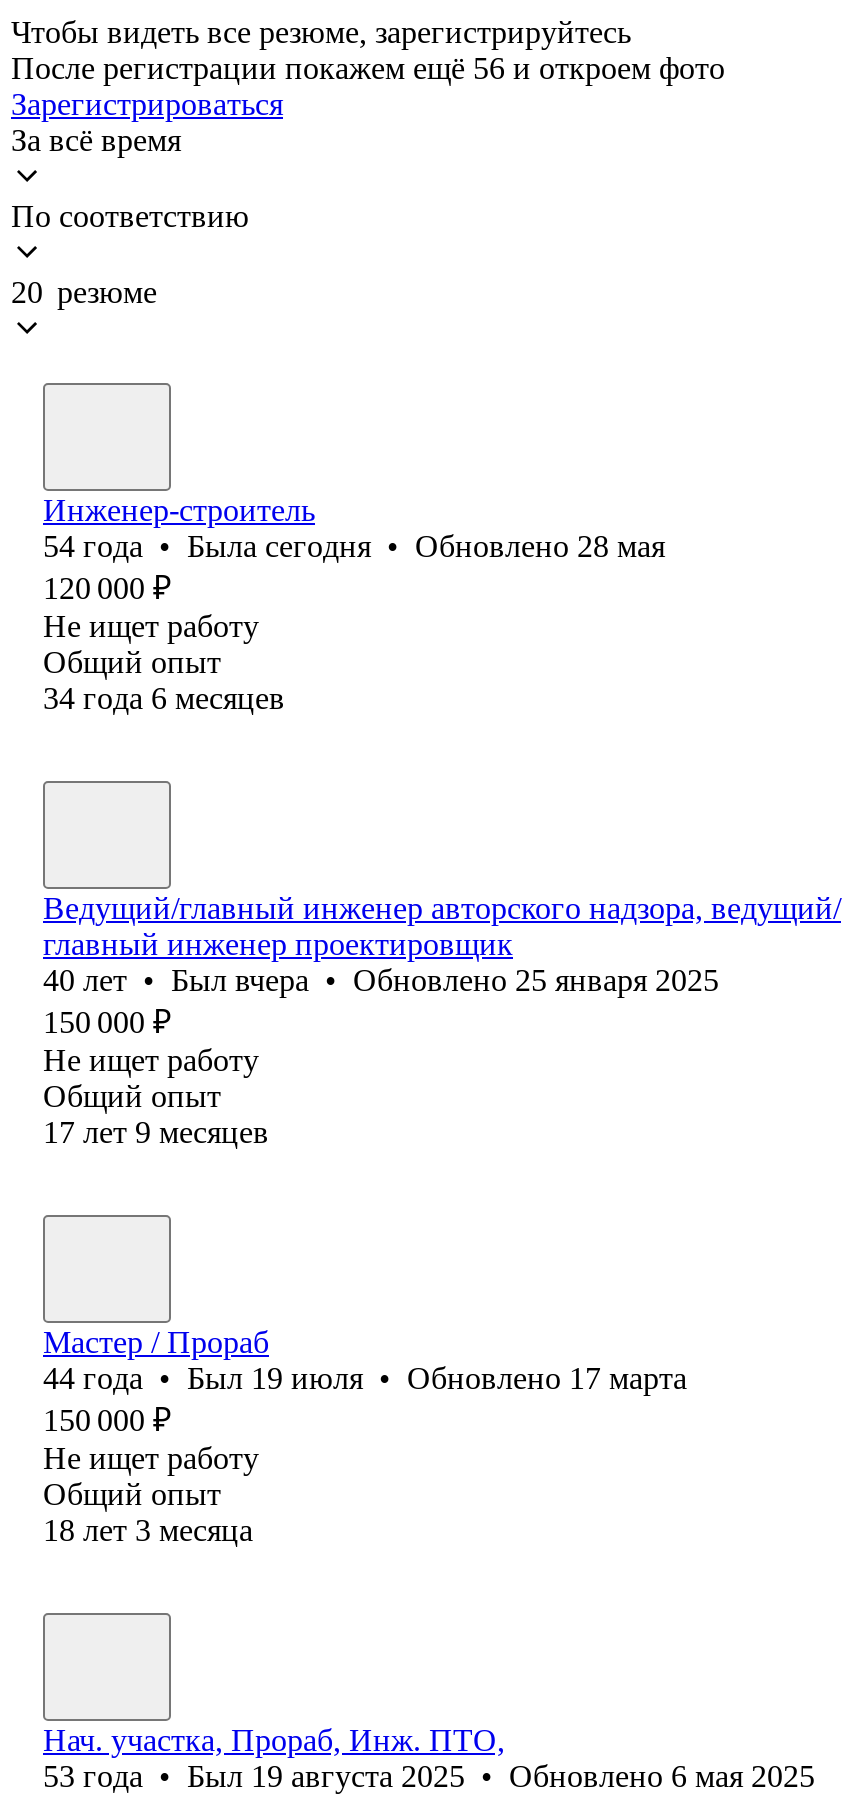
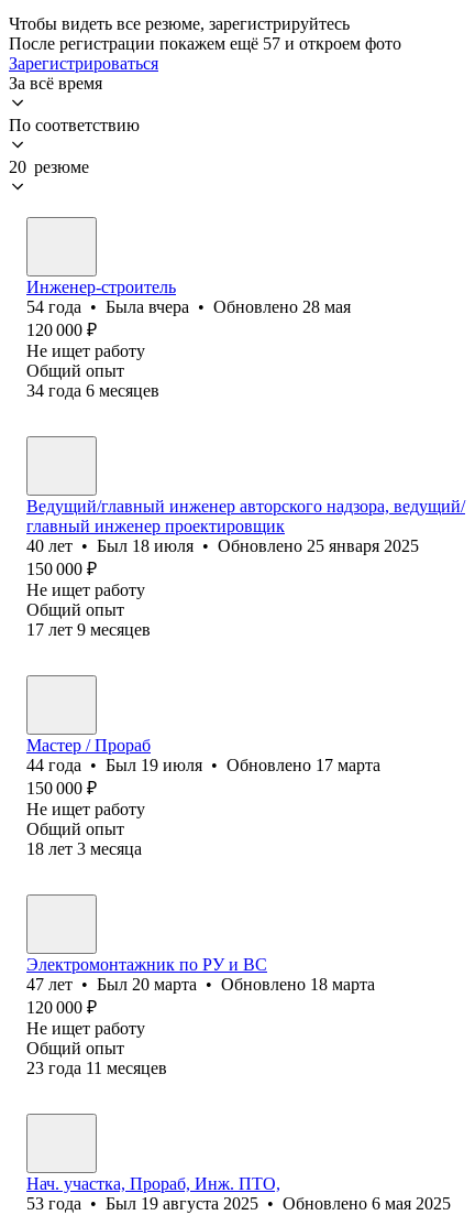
- После регистрации покажем ещё 56 и откроем фото
+ После регистрации покажем ещё 57 и откроем фото

- 54 года • Была сегодня • Обновлено 28 мая
+ 54 года • Была вчера • Обновлено 28 мая

- 40 лет • Был вчера • Обновлено 25 января 2025
+ 40 лет • Был 18 июля • Обновлено 25 января 2025

+ Электромонтажник по РУ и ВС
+ 47 лет • Был 20 марта • Обновлено 18 марта
+ 120 000 ₽
+ Не ищет работу
+ Общий опыт
+ 23 года 11 месяцев
